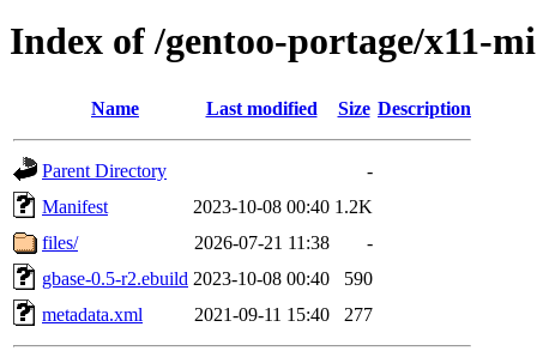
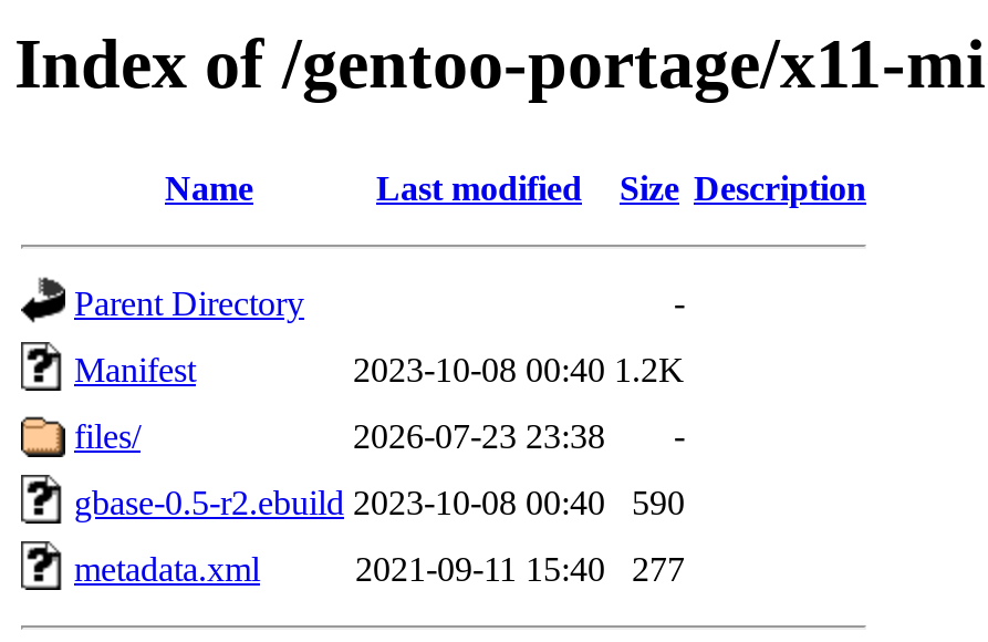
- 2026-07-21 11:38
+ 2026-07-23 23:38
